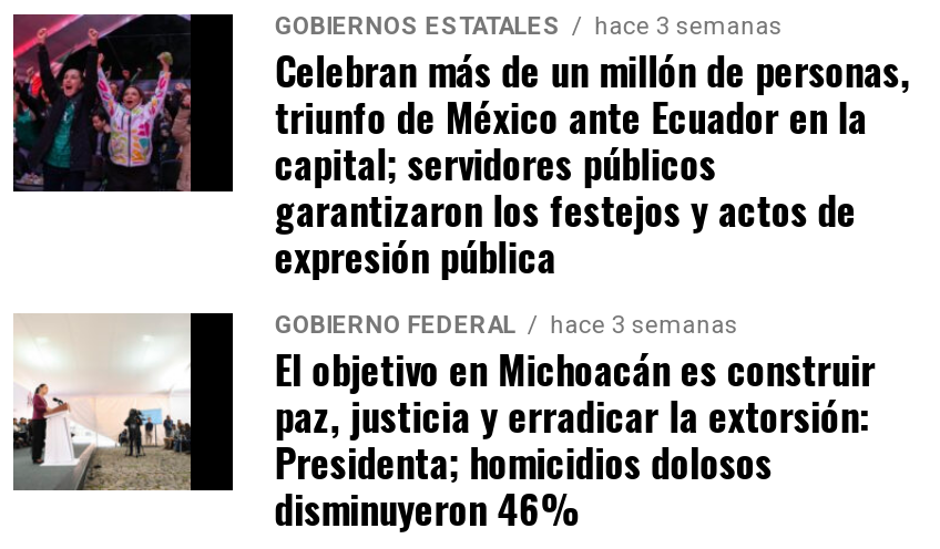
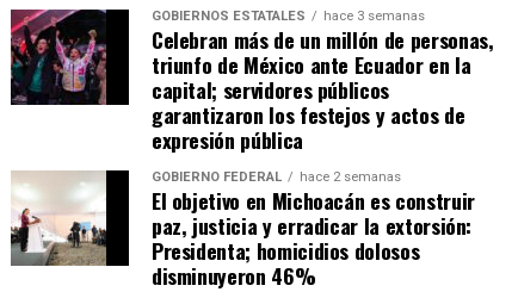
- GOBIERNO FEDERAL hace 3 semanas
+ GOBIERNO FEDERAL hace 2 semanas
